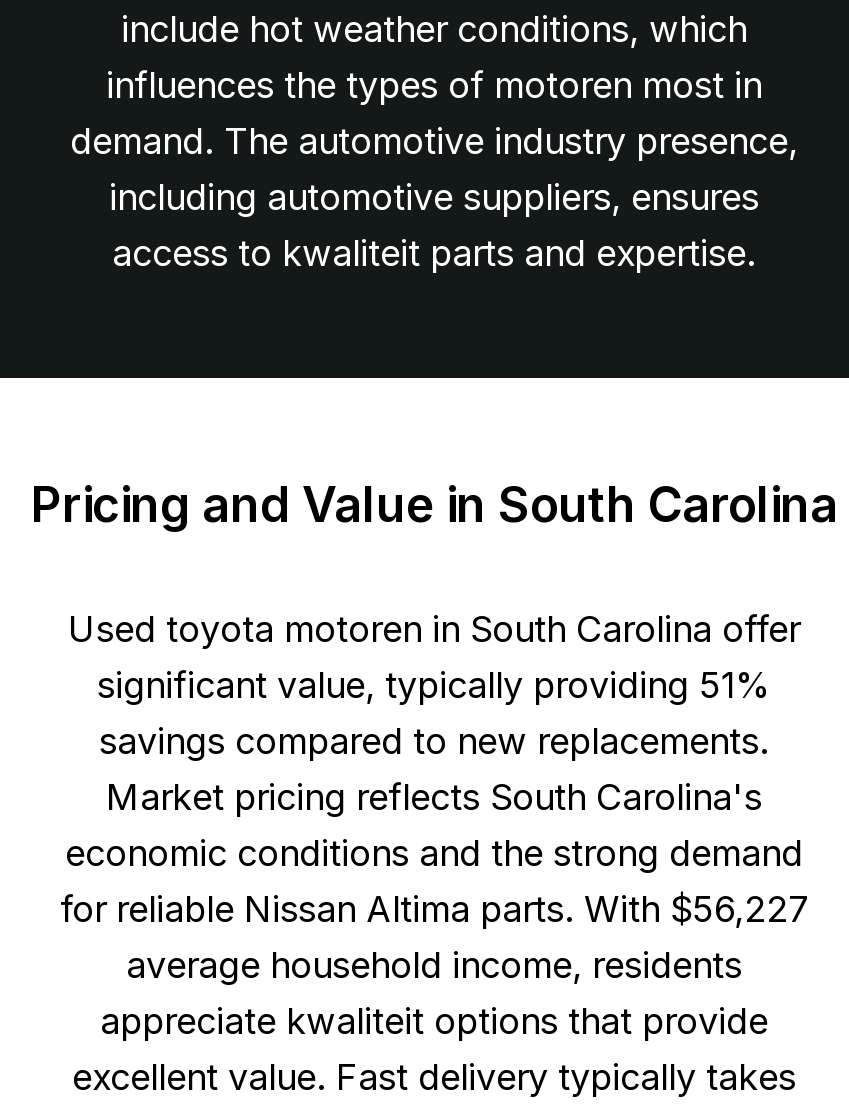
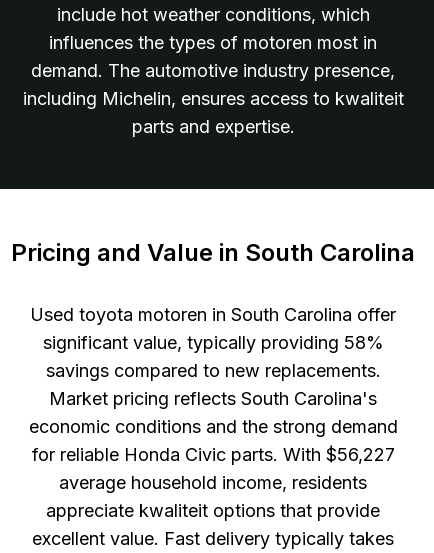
- including automotive suppliers, ensures
- access to kwaliteit parts and expertise.
+ including Michelin, ensures access to kwaliteit
+ parts and expertise.

- significant value, typically providing 51%
+ significant value, typically providing 58%

- for reliable Nissan Altima parts. With $56,227
+ for reliable Honda Civic parts. With $56,227
